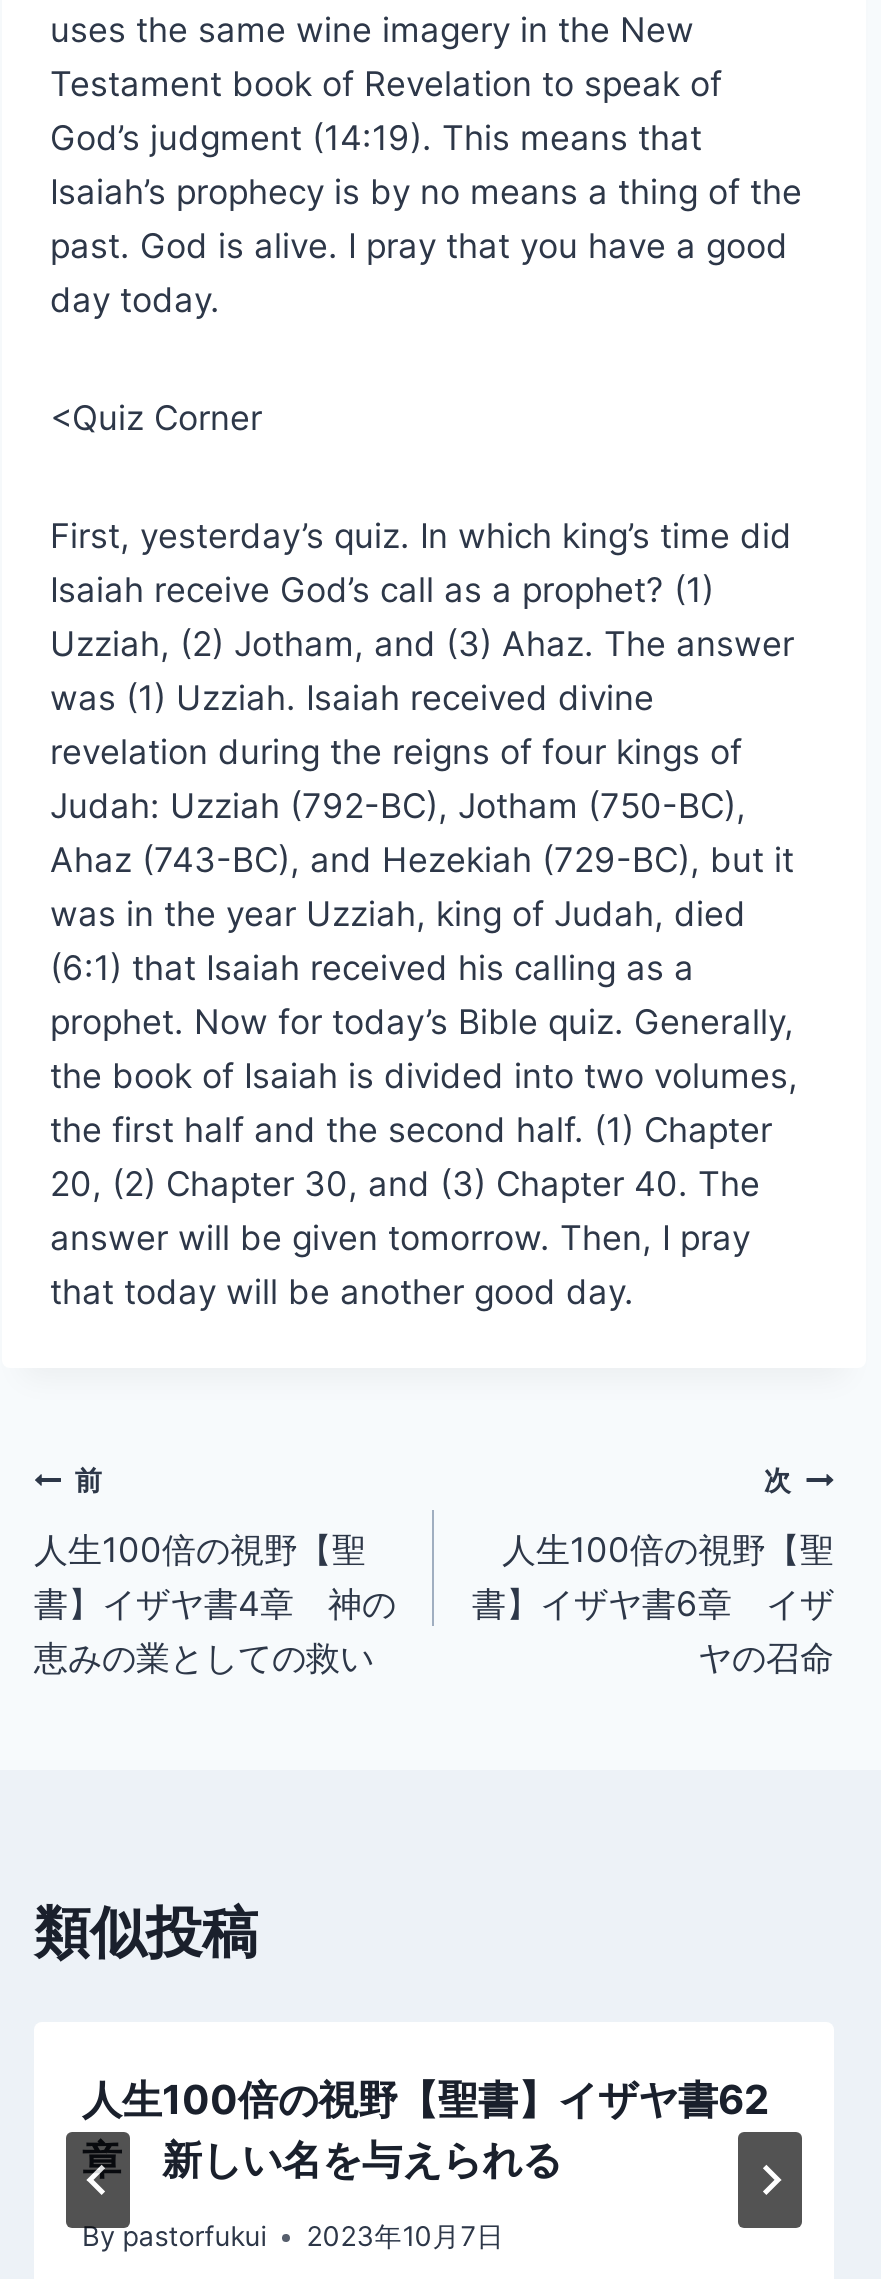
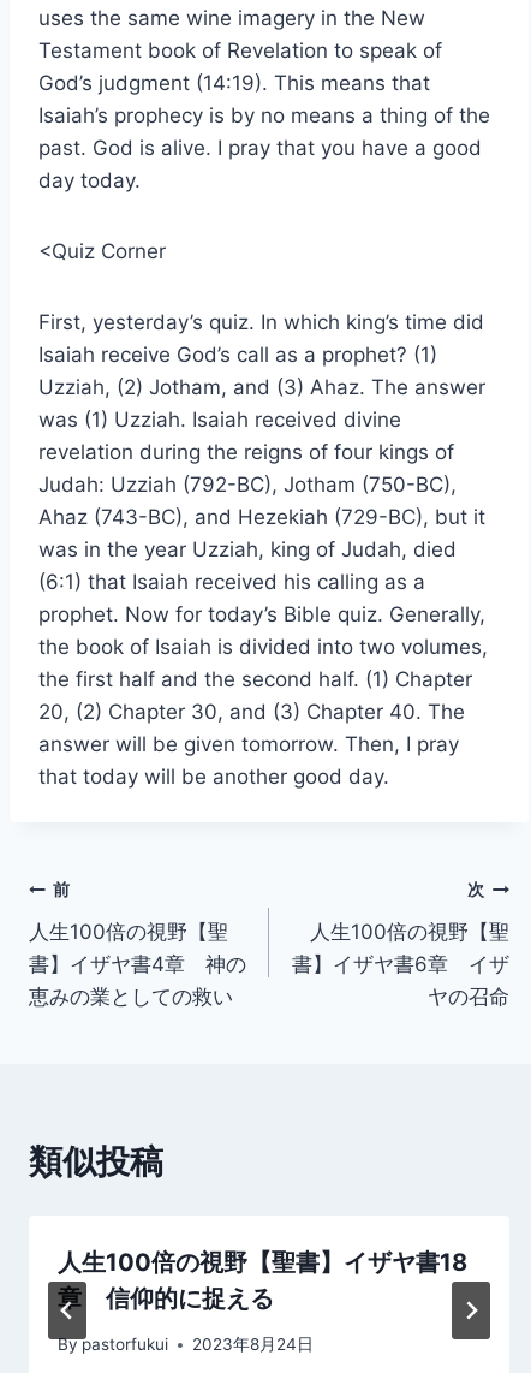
- 人生100倍の視野【聖書】イザヤ書62
- 章 新しい名を与えられる
+ 人生100倍の視野【聖書】イザヤ書18
+ 章 信仰的に捉える

- By pastorfukui 2023年10月7日
+ By pastorfukui 2023年8月24日
